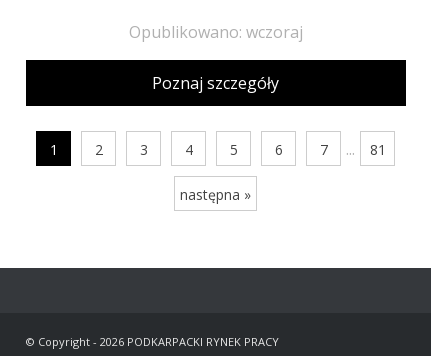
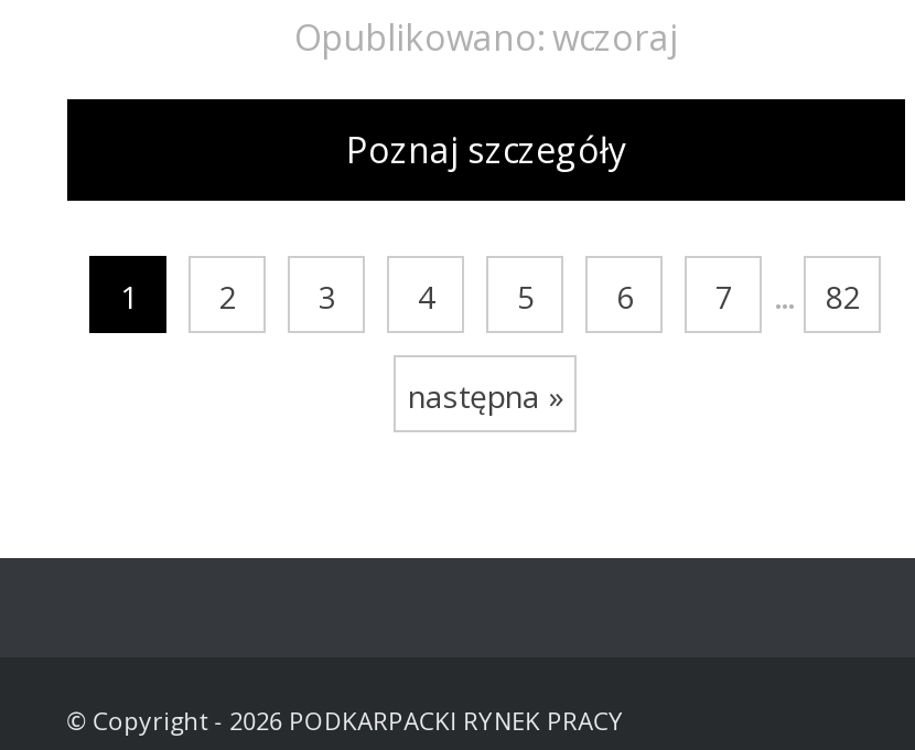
- 81
+ 82
